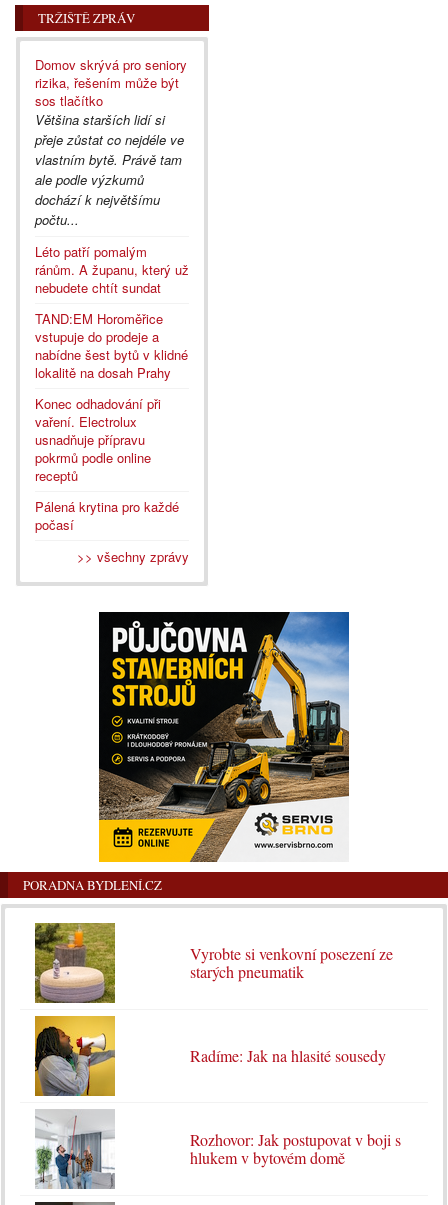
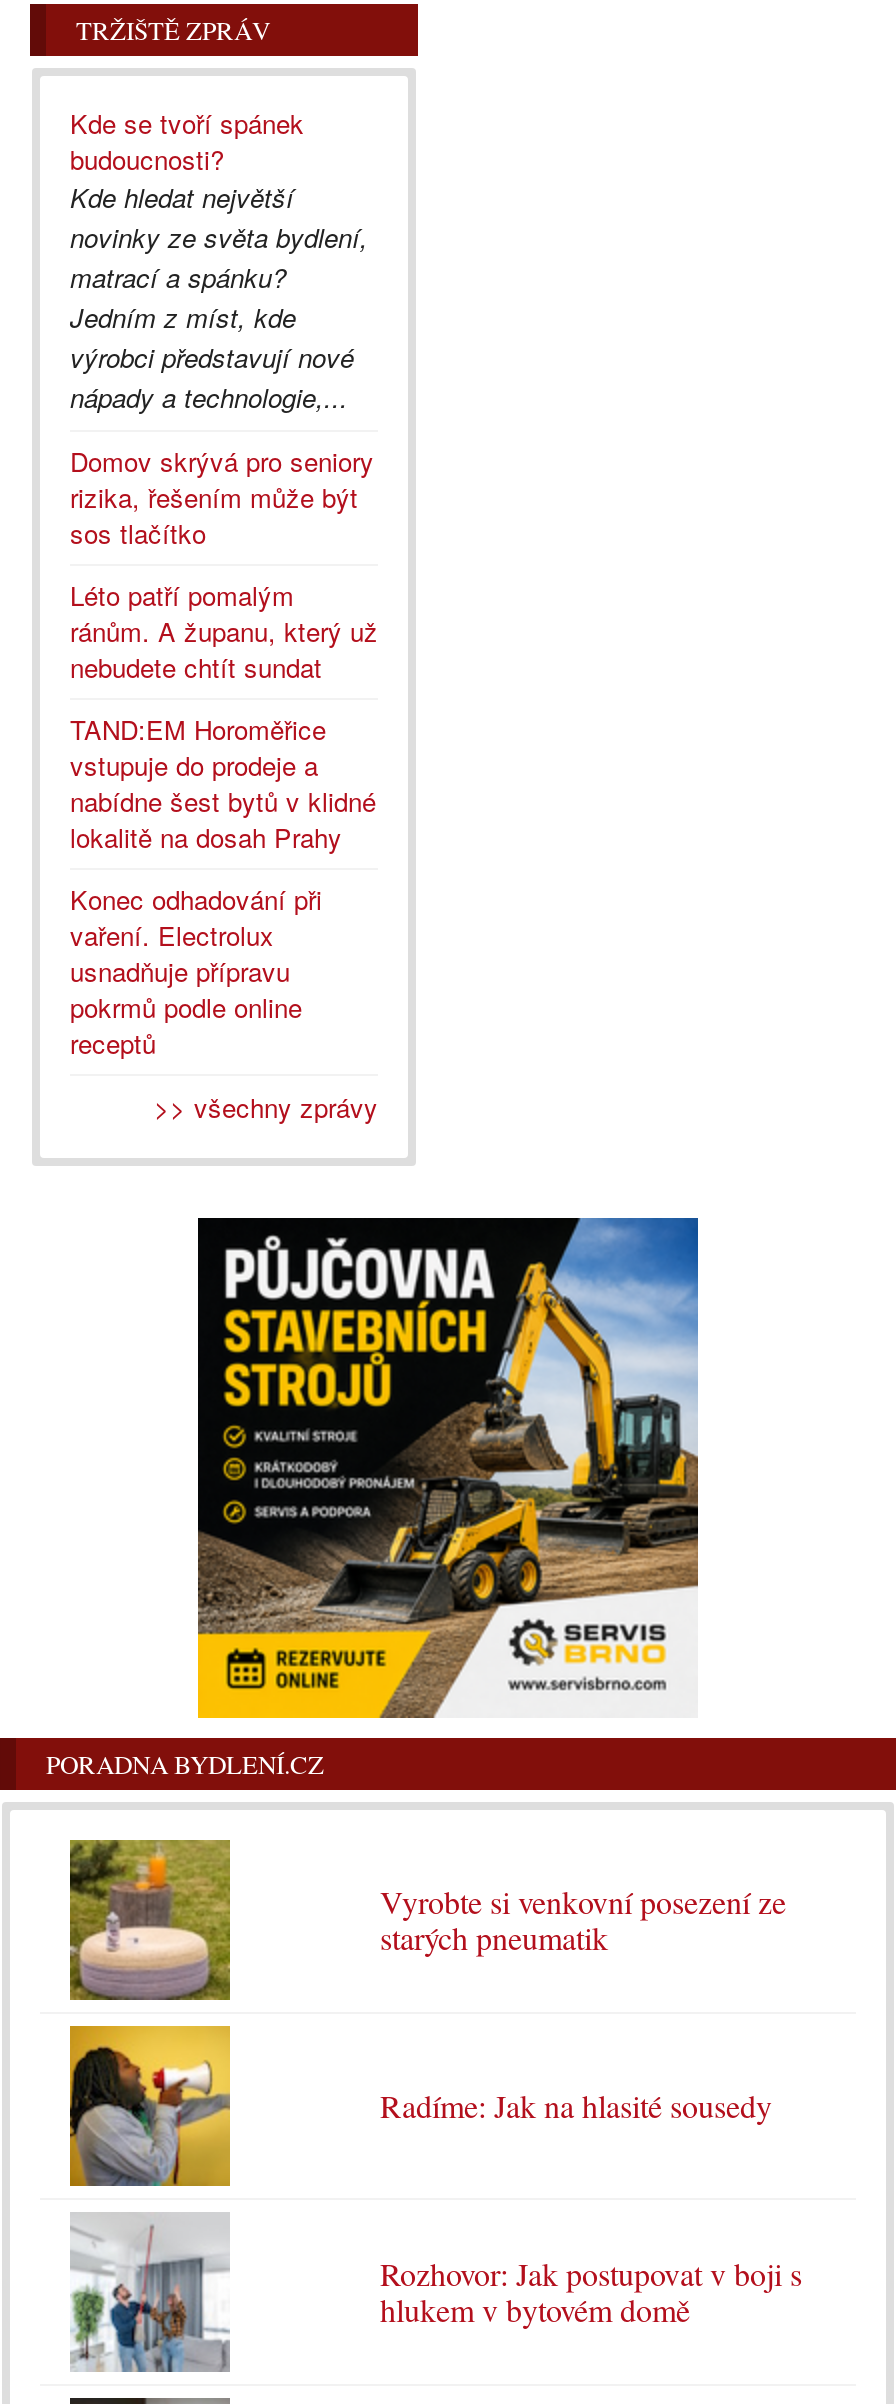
+ Kde se tvoří spánek
+ budoucnosti?
+ Kde hledat největší
+ novinky ze světa bydlení,
+ matrací a spánku?
+ Jedním z míst, kde
+ výrobci představují nové
+ nápady a technologie,...

moved down: Domov skrývá pro seniory | rizika, řešením může být | sos tlačítko

- Většina starších lidí si
- přeje zůstat co nejdéle ve
- vlastním bytě. Právě tam
- ale podle výzkumů
- dochází k největšímu
- počtu...

moved down: Léto patří pomalým | ránům. A županu, který už | nebudete chtít sundat | ... | pokrmů podle online | receptů

- Pálená krytina pro každé
- počasí
